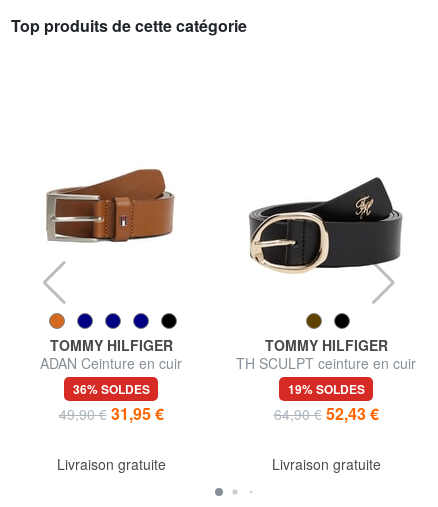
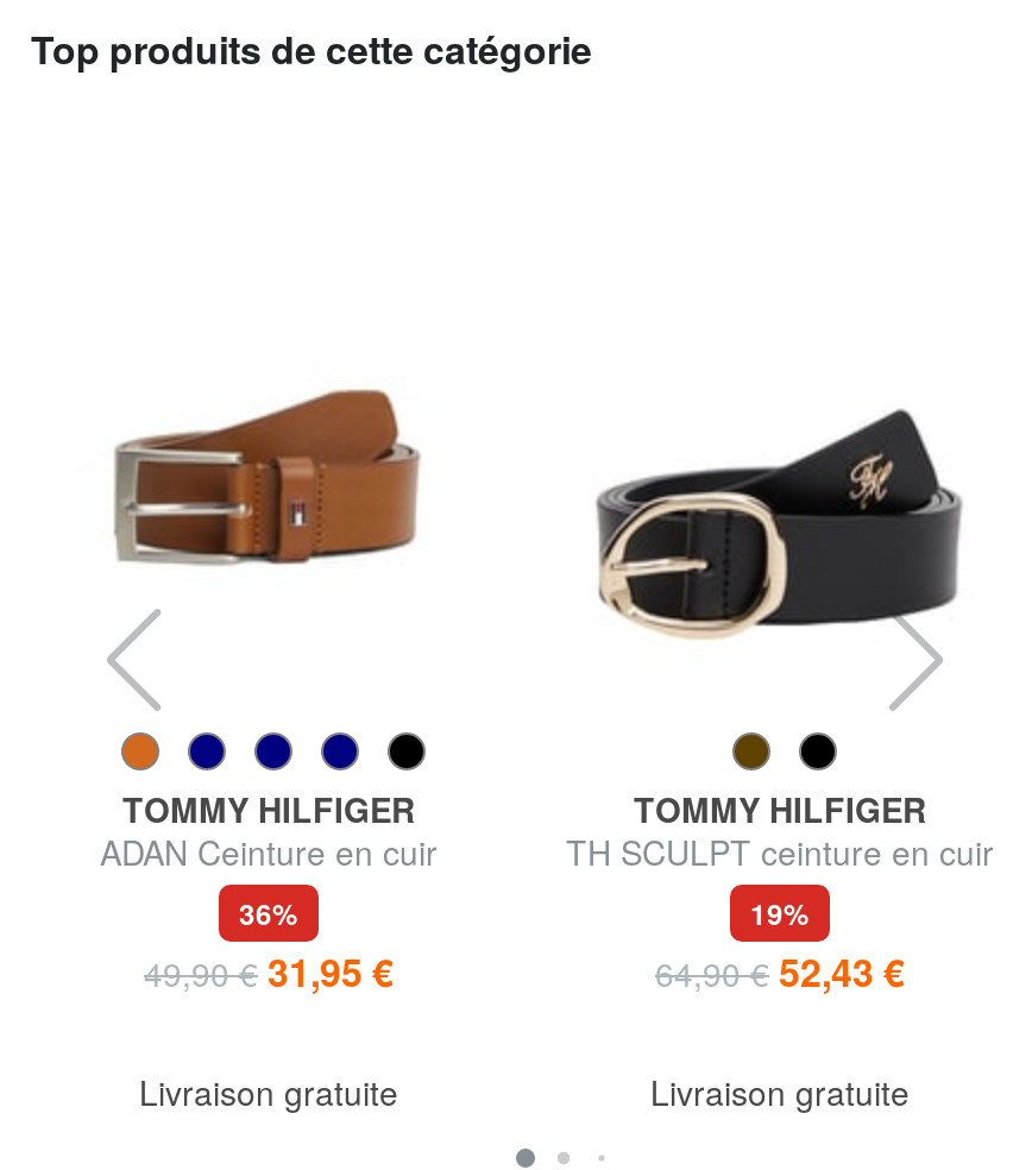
- 36% SOLDES
+ 36%

- 19% SOLDES
+ 19%
